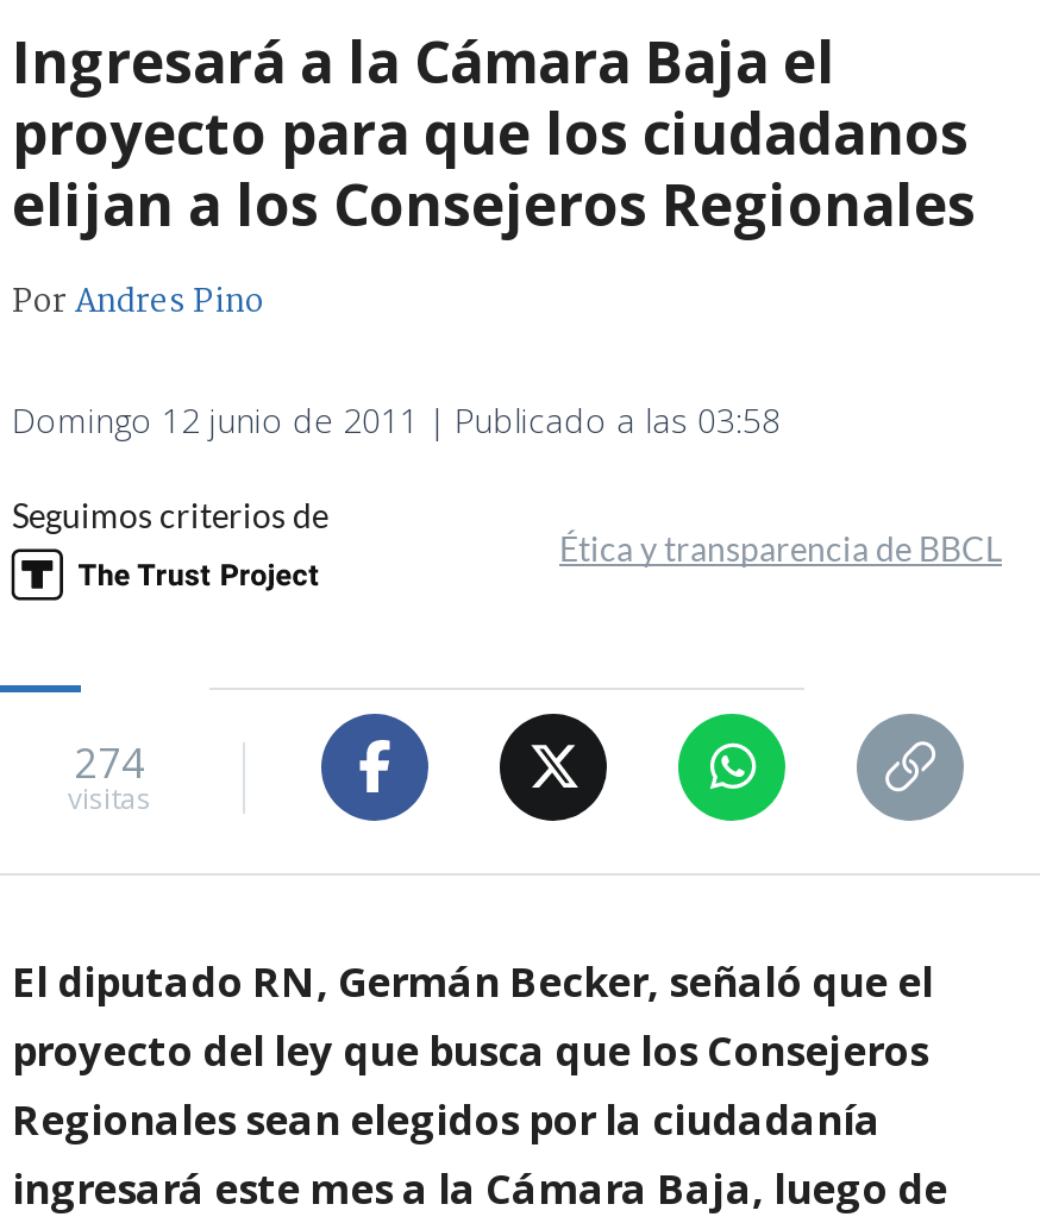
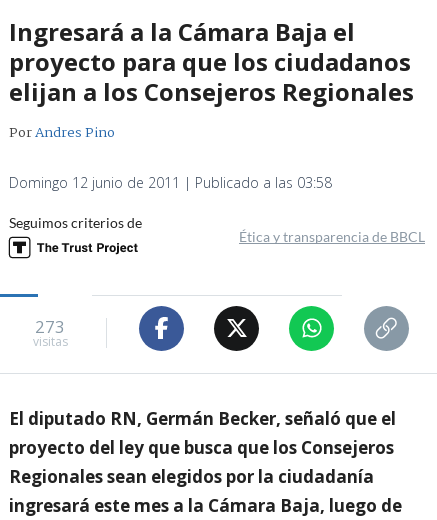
- 274
+ 273
